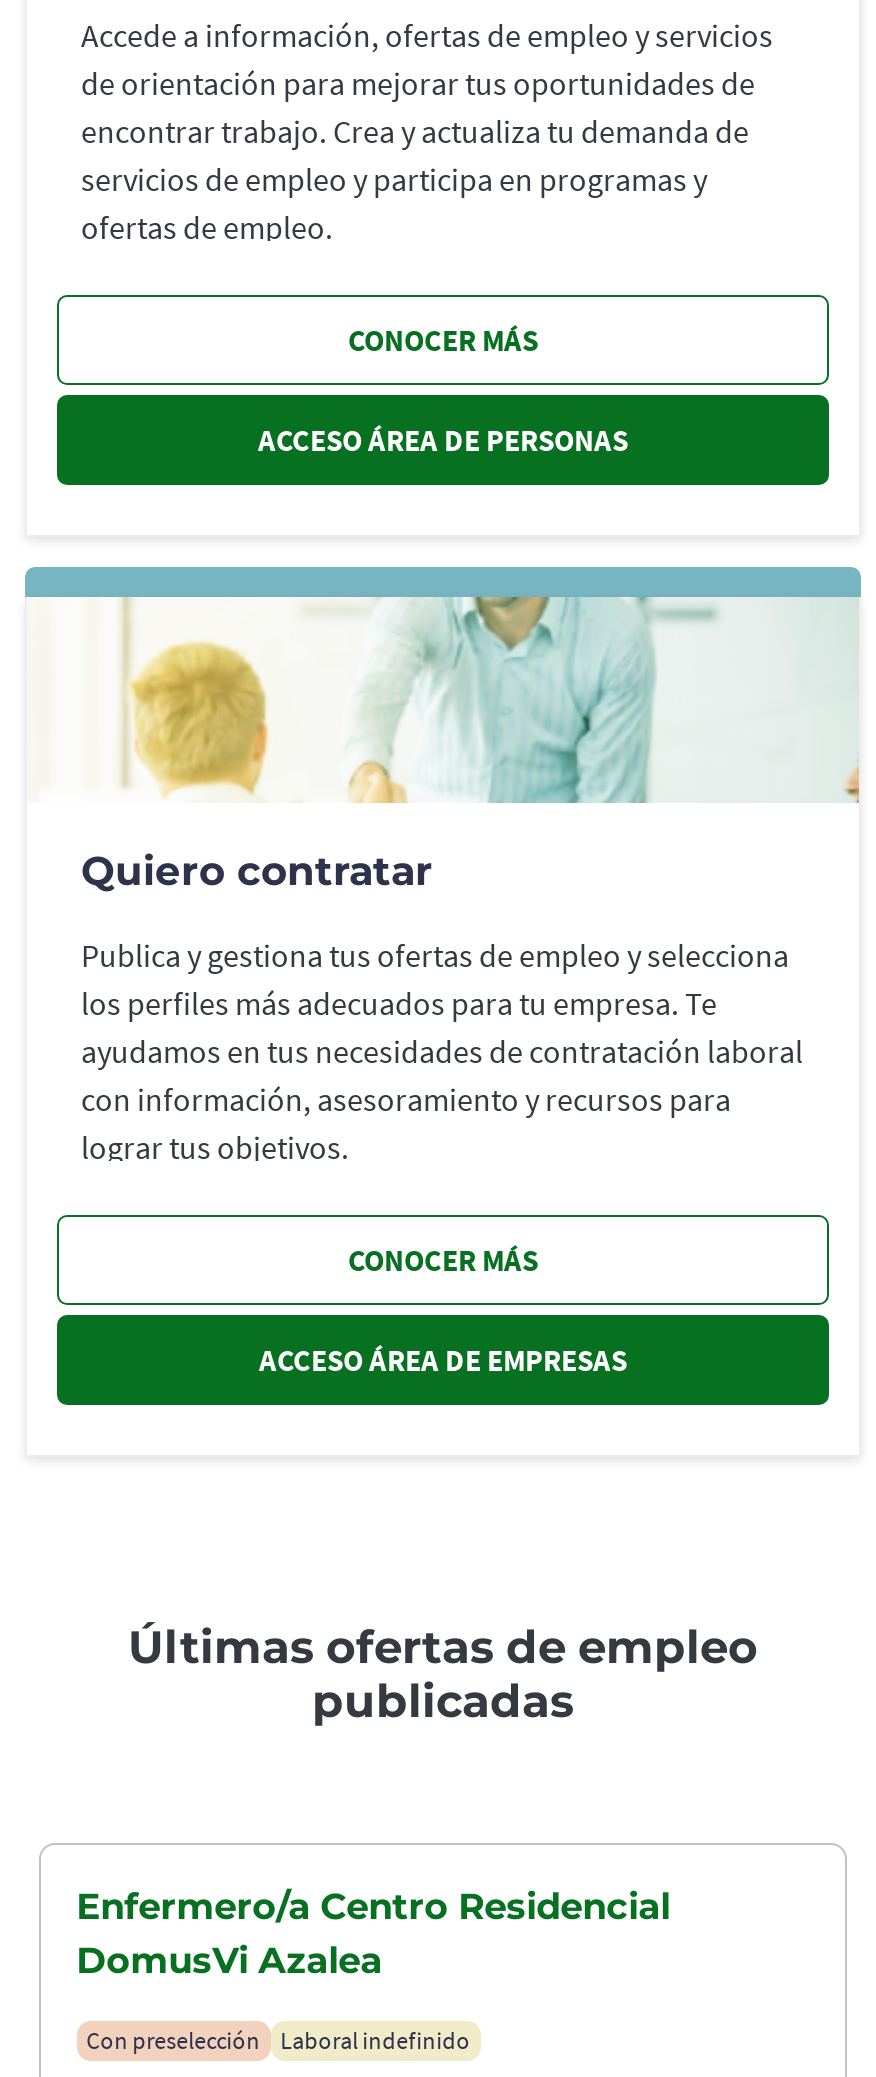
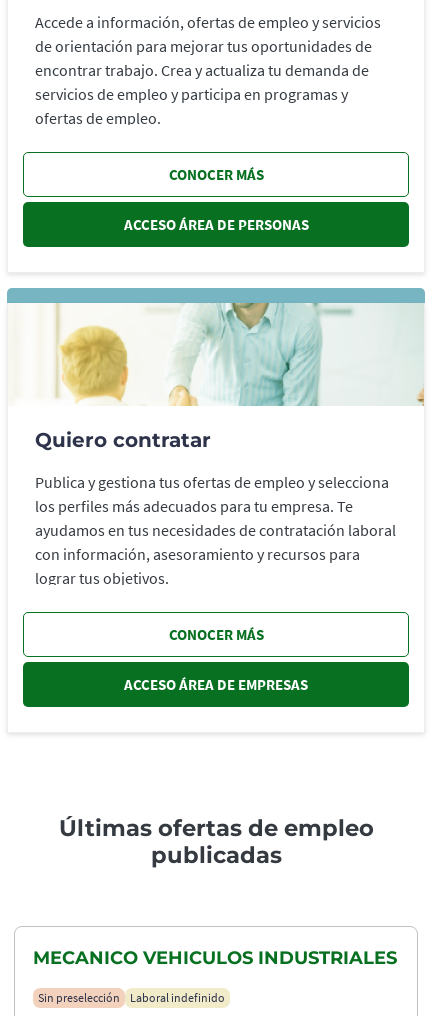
- Enfermero/a Centro Residencial
- DomusVi Azalea
+ MECANICO VEHICULOS INDUSTRIALES

- Con preselección
+ Sin preselección
